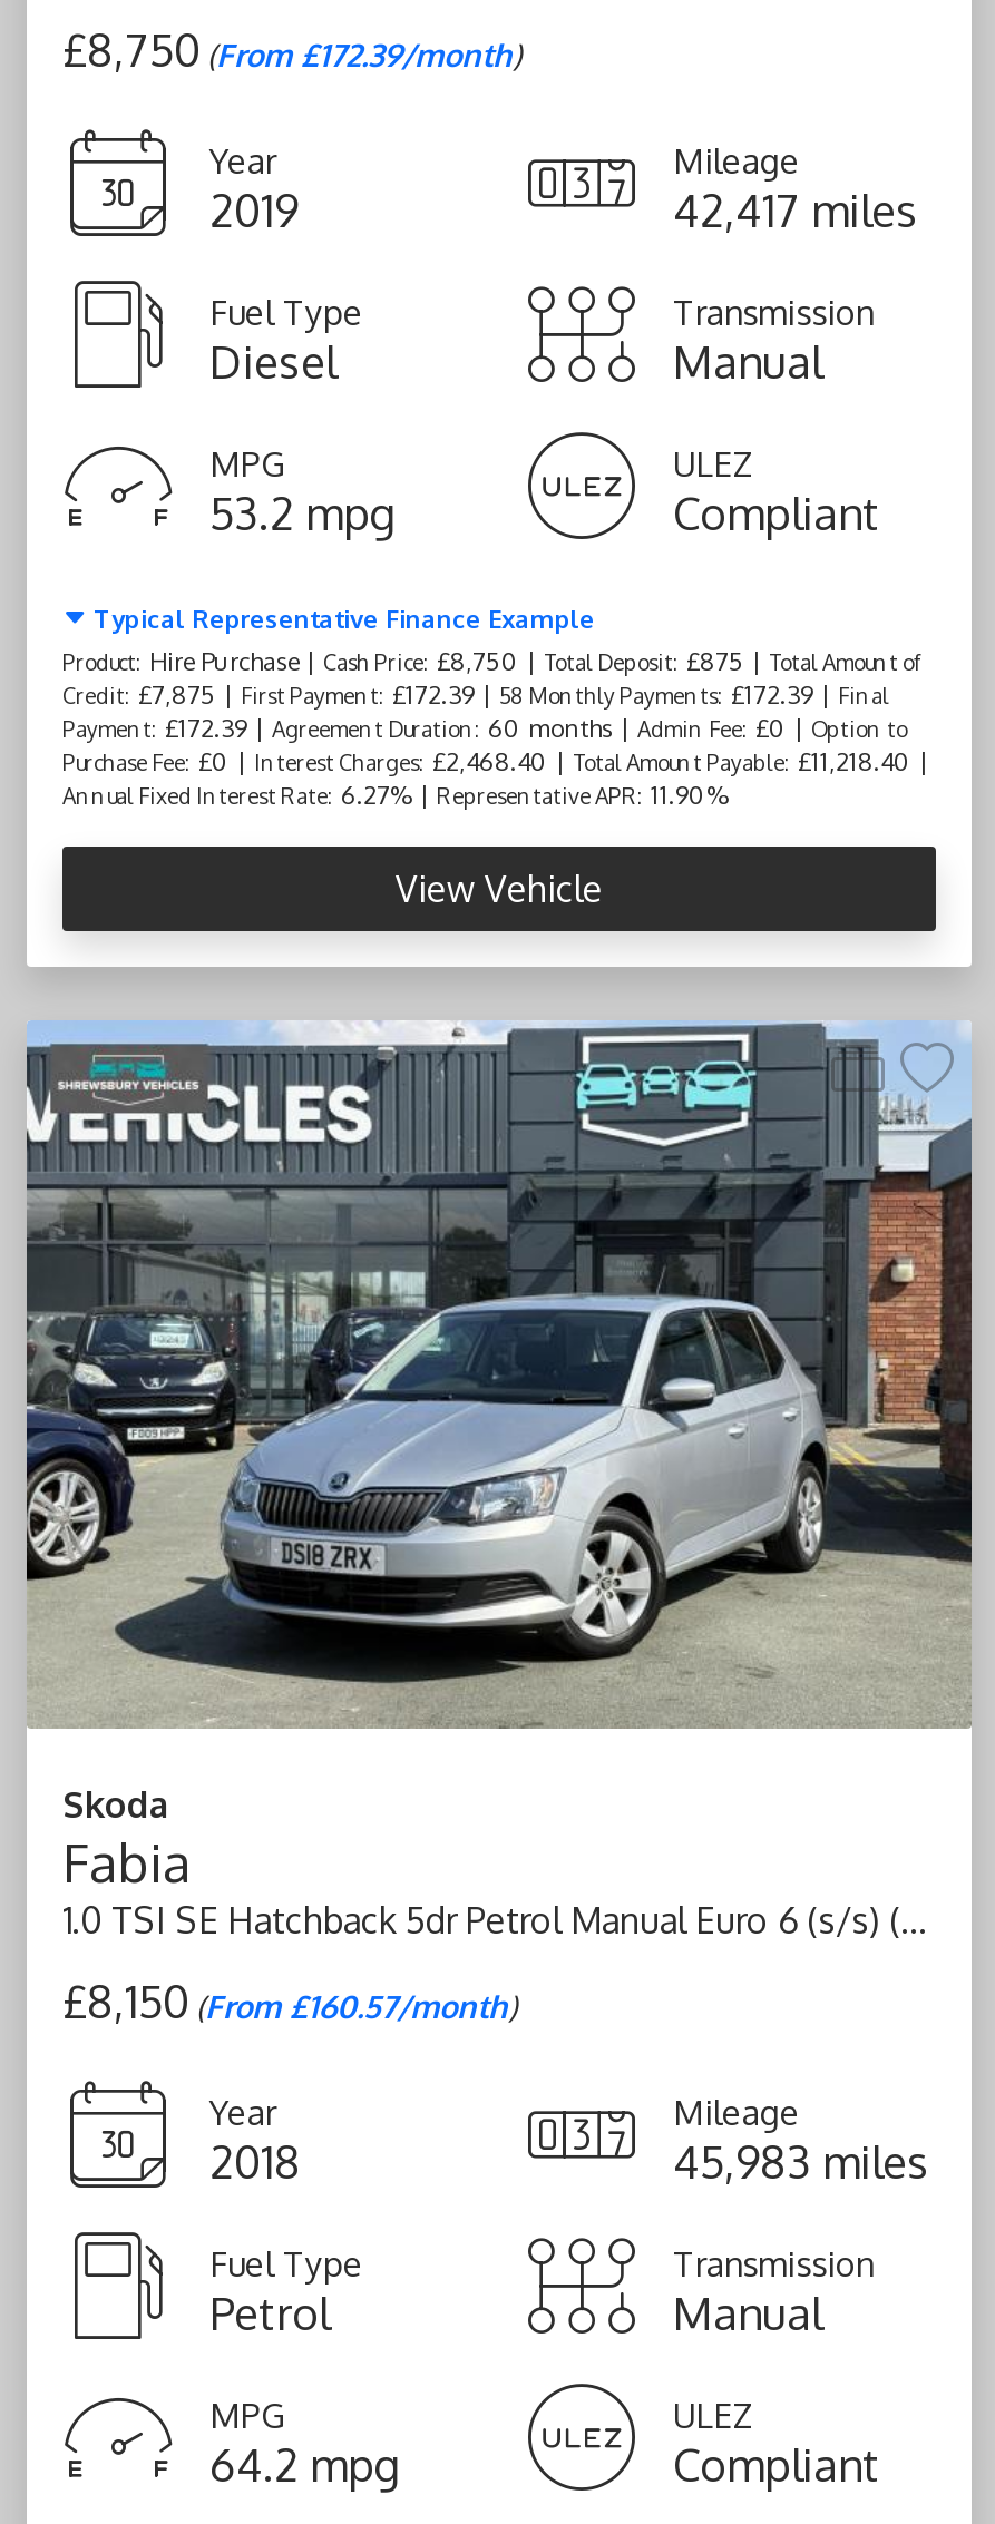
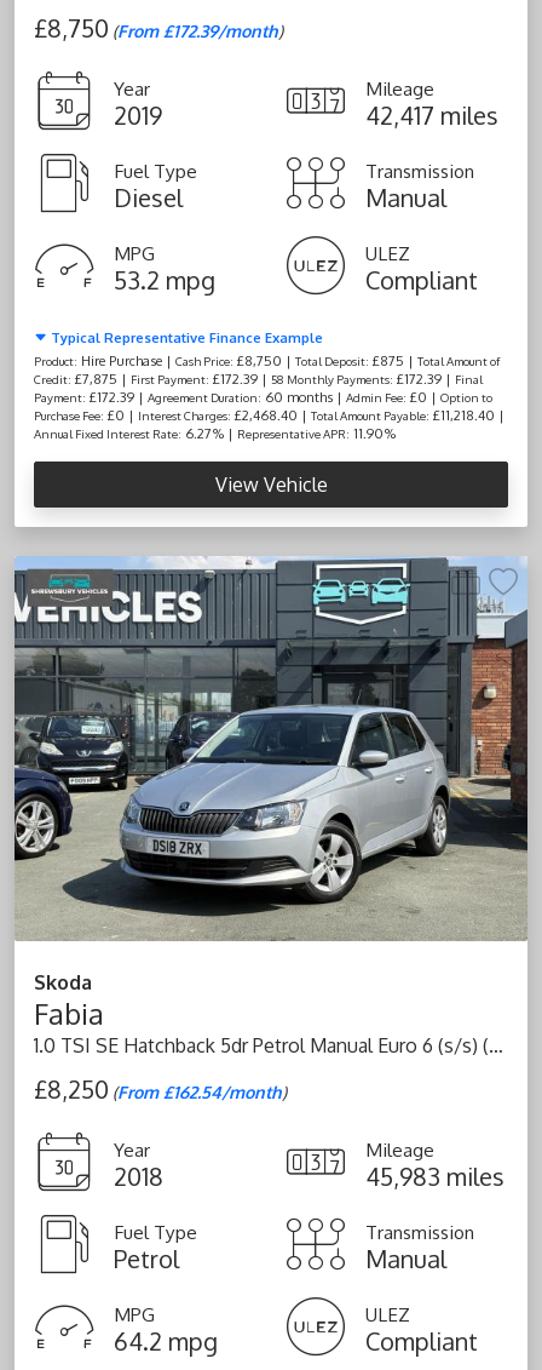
- £8,150 (From £160.57/month)
+ £8,250 (From £162.54/month)
